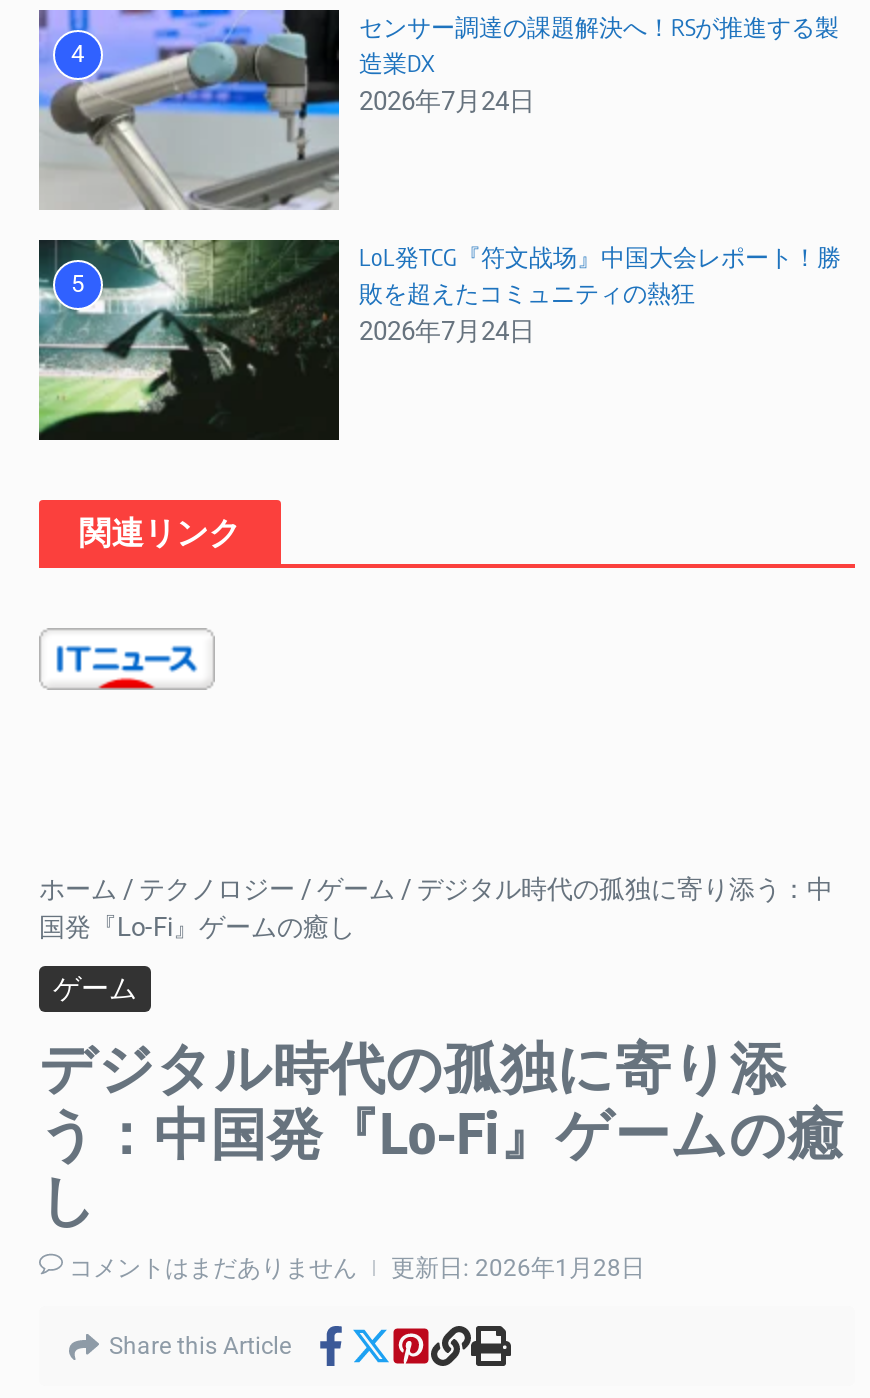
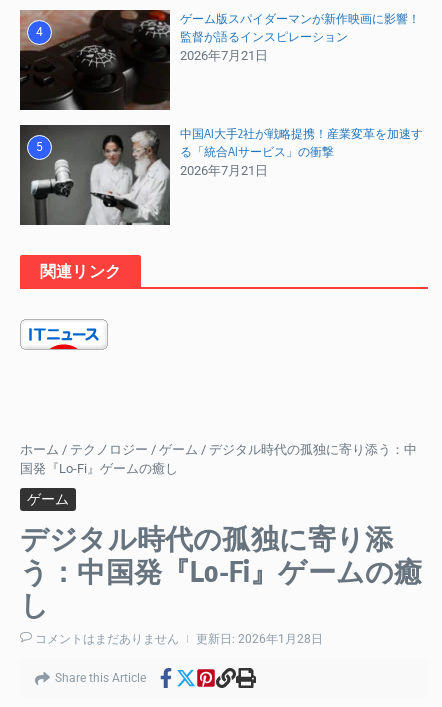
- [image]
- センサー調達の課題解決へ！RSが推進する製
- 造業DX
- 2026年7月24日
+ [image]
+ ゲーム版スパイダーマンが新作映画に影響！
+ 監督が語るインスピレーション
+ 2026年7月21日

- [image]
- LoL発TCG『符文战场』中国大会レポート！勝
- 敗を超えたコミュニティの熱狂
- 2026年7月24日
+ [image]
+ 中国AI大手2社が戦略提携！産業変革を加速す
+ る「統合AIサービス」の衝撃
+ 2026年7月21日
